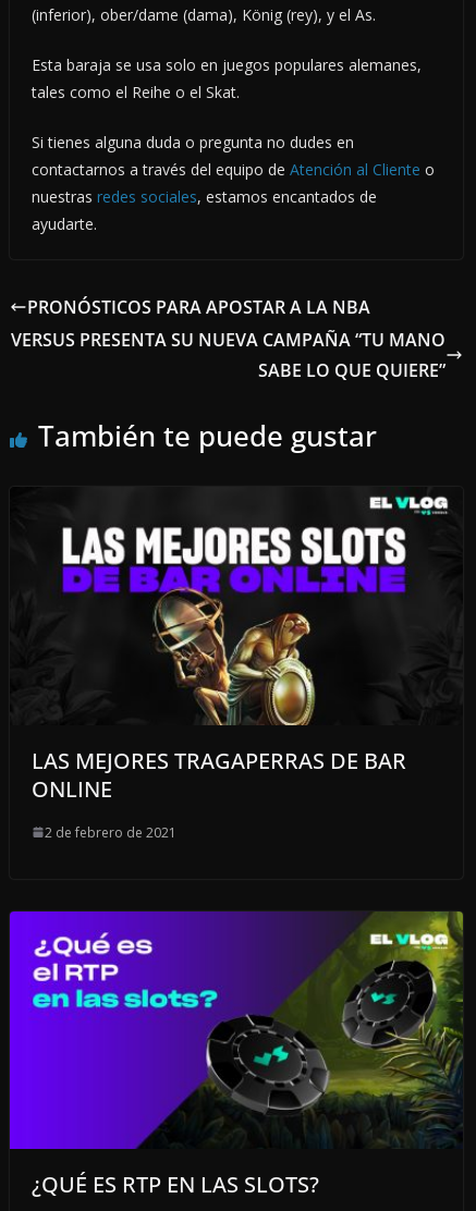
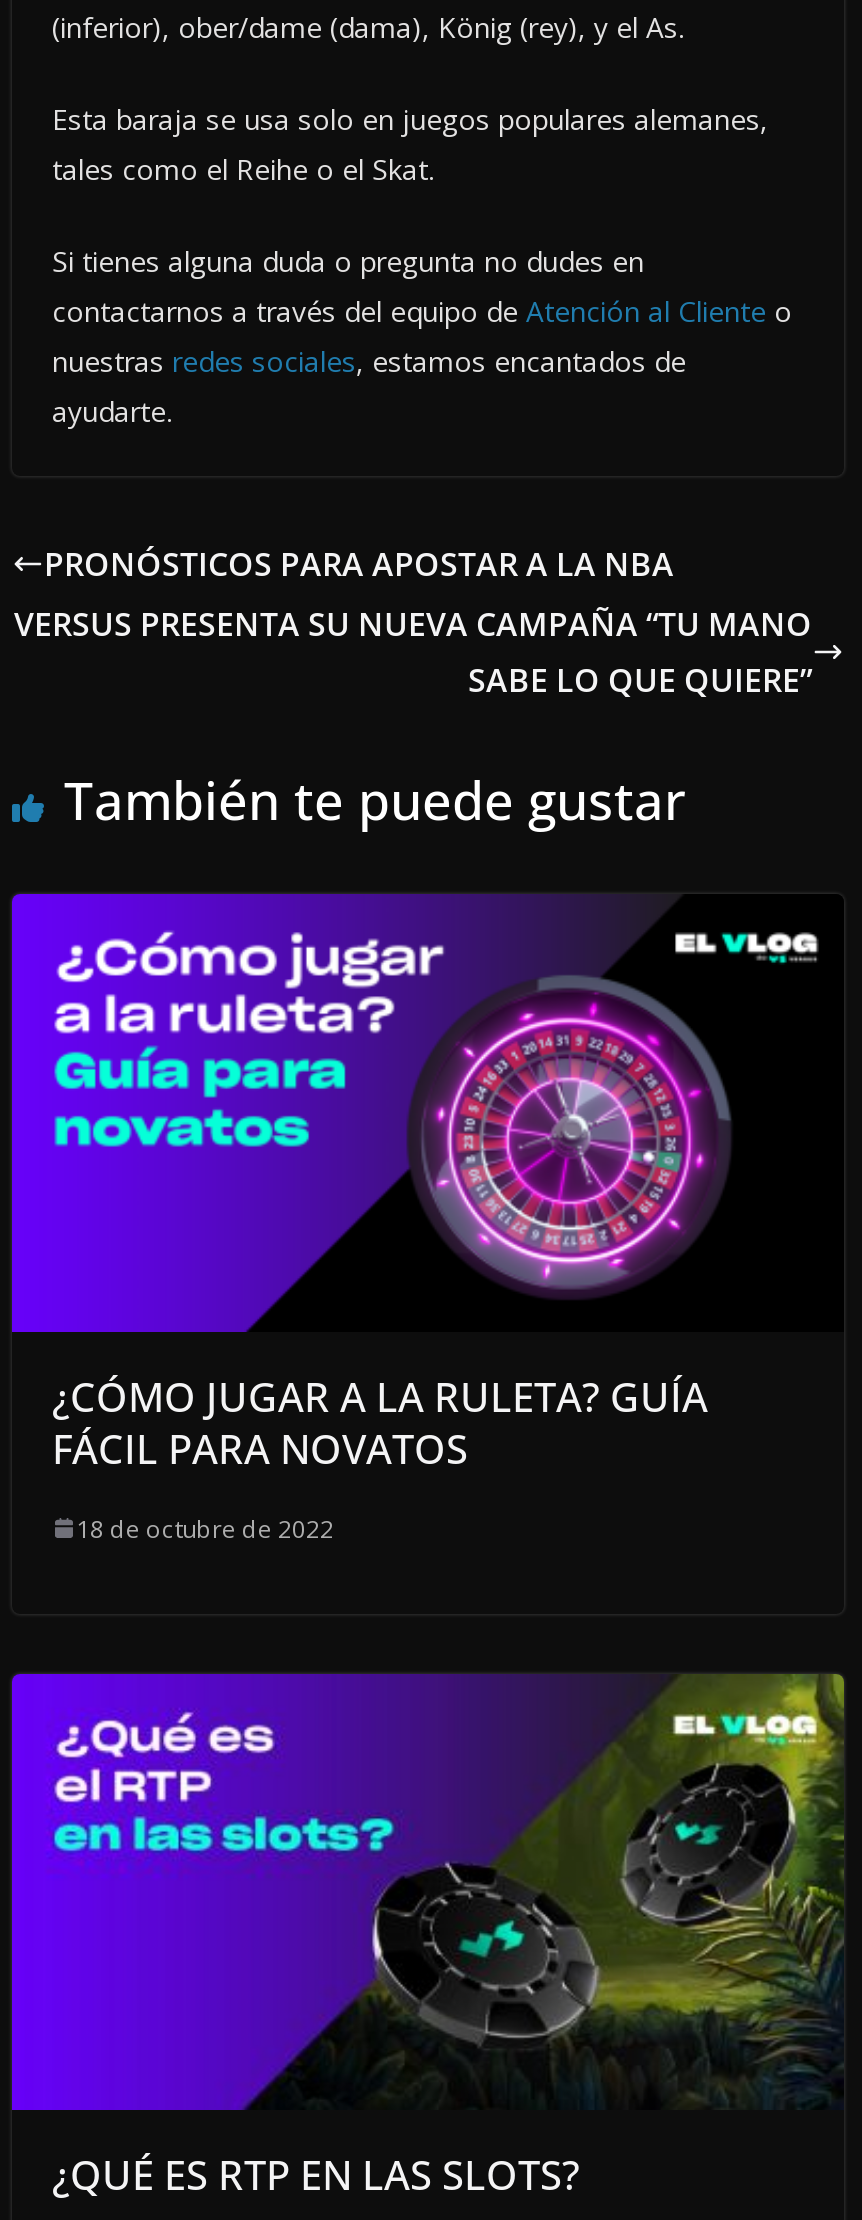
- [image]
- LAS MEJORES TRAGAPERRAS DE BAR
- ONLINE
+ [image]
+ ¿CÓMO JUGAR A LA RULETA? GUÍA
+ FÁCIL PARA NOVATOS

- 2 de febrero de 2021
+ 18 de octubre de 2022
